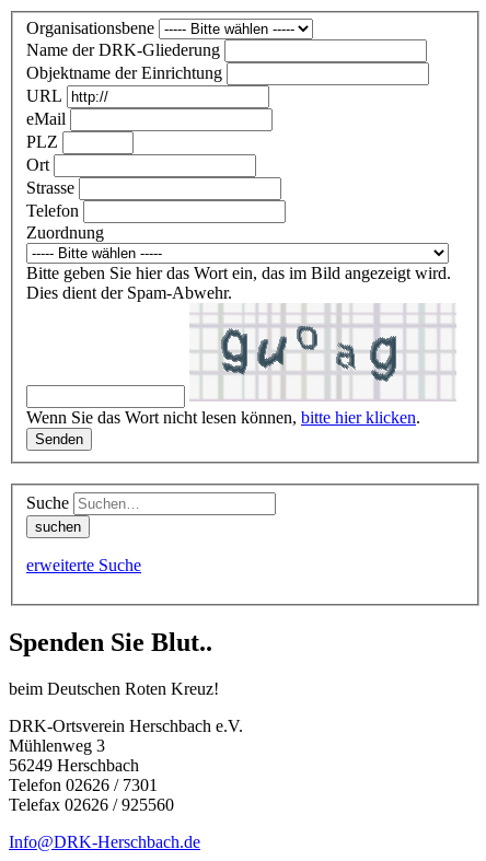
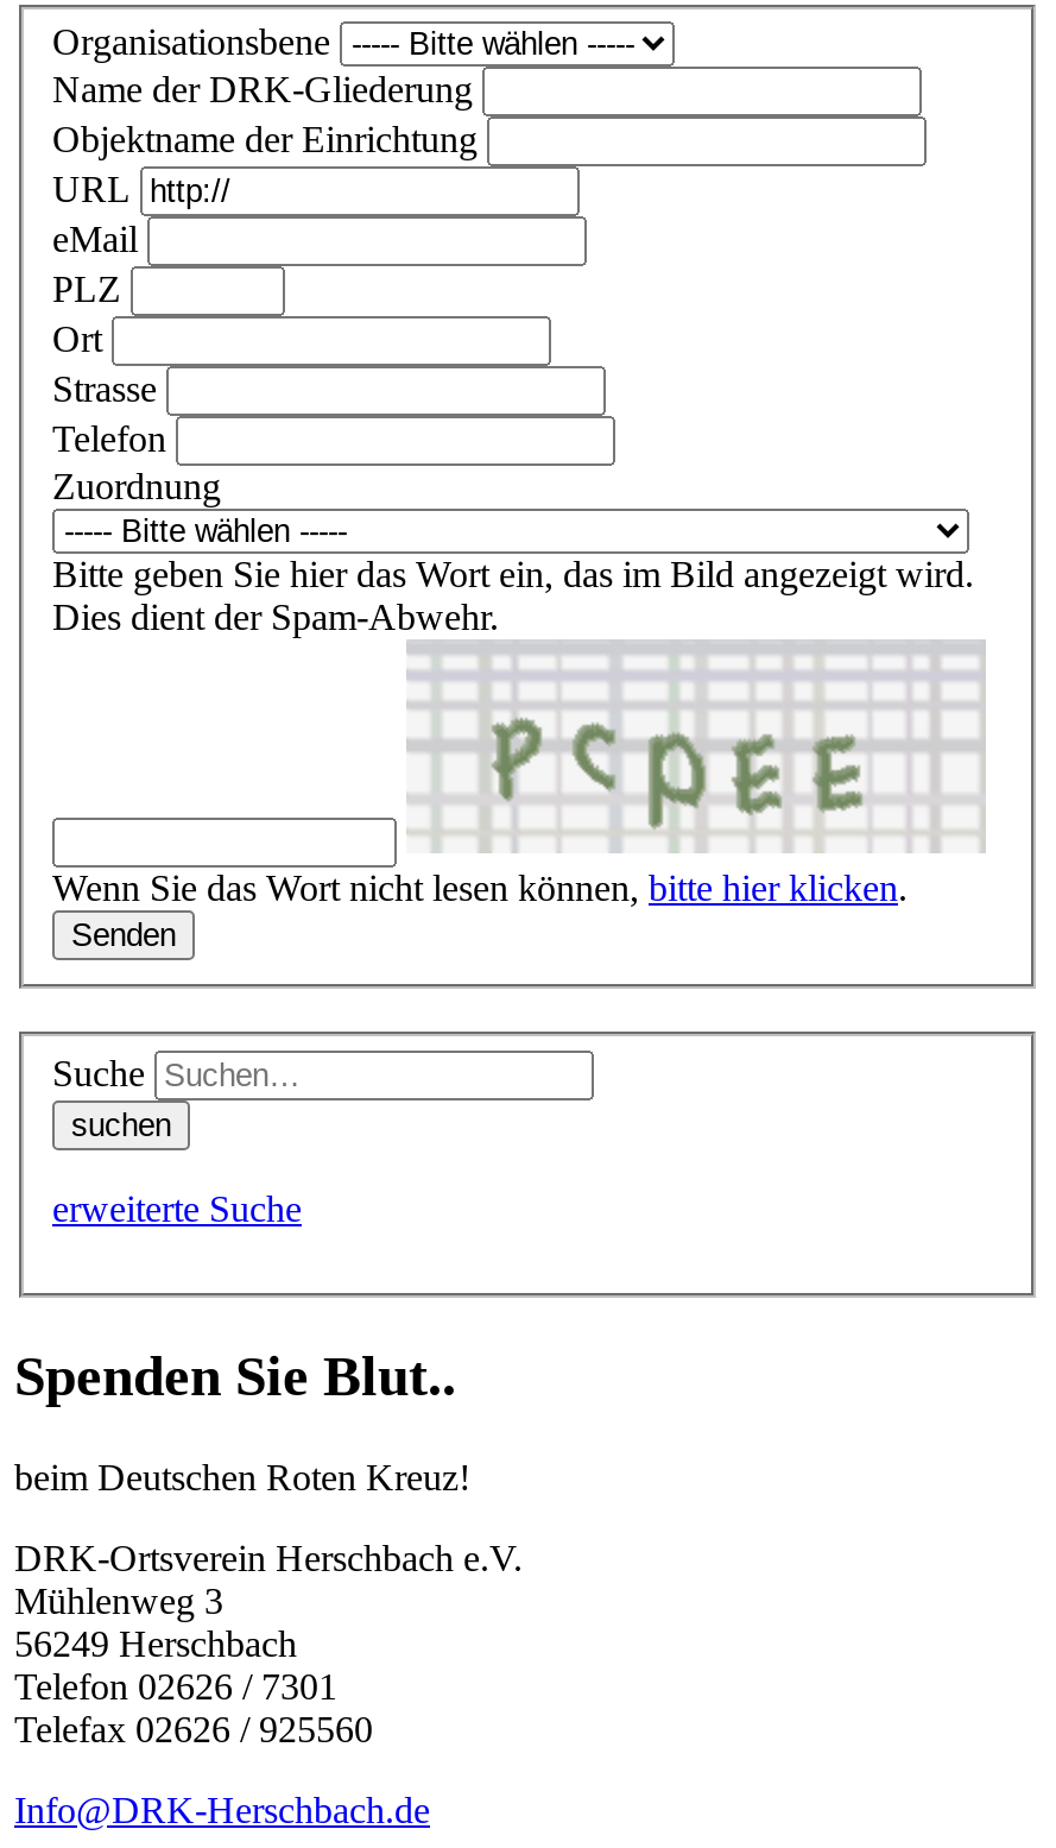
- [image]
+ [image]
